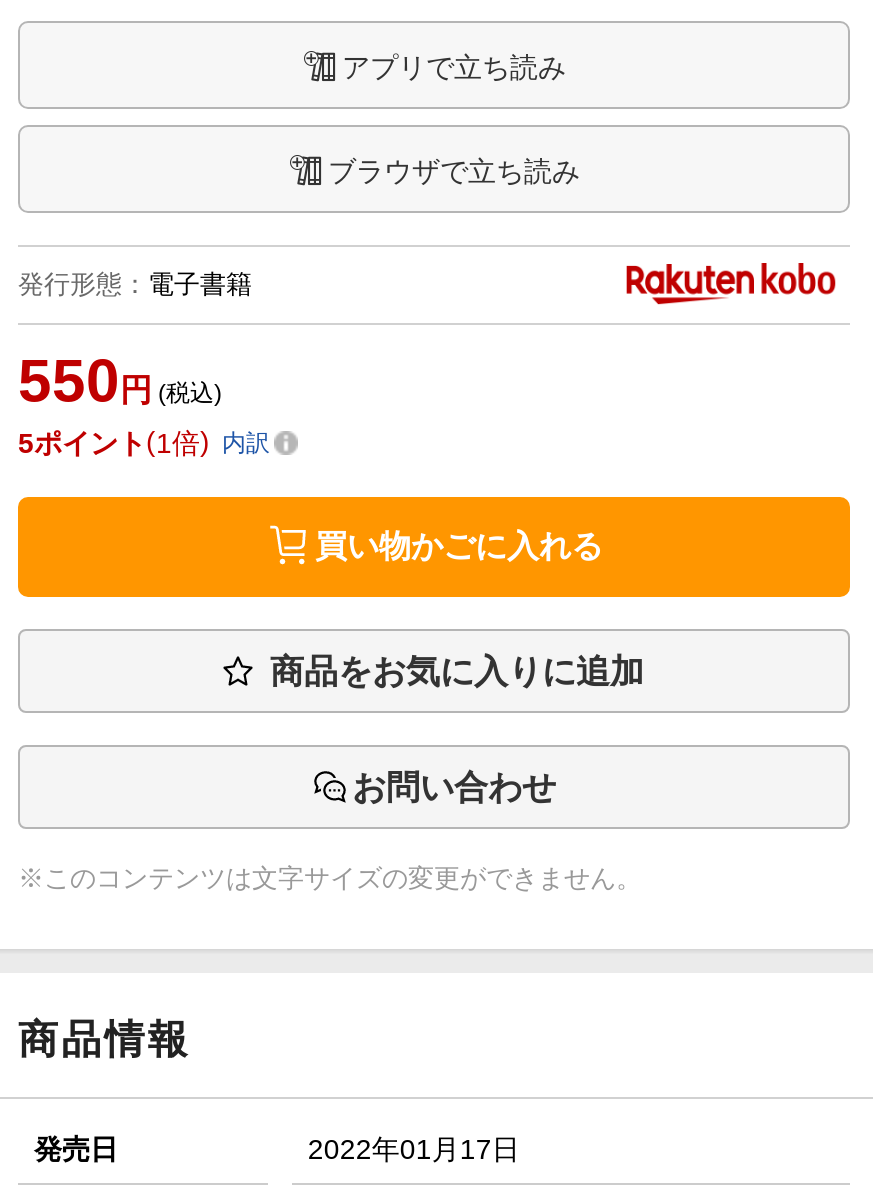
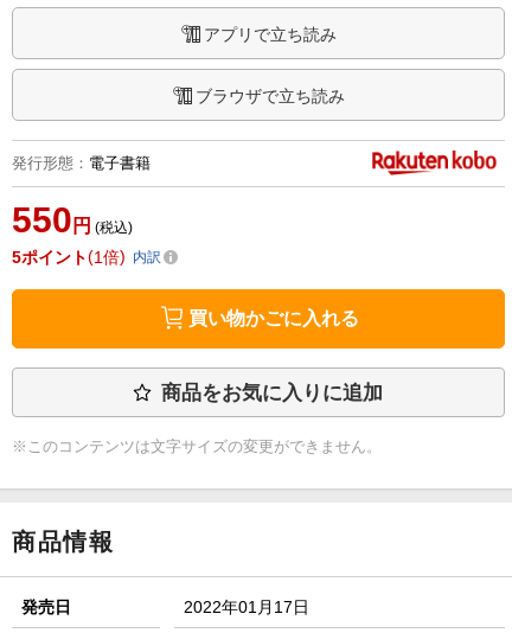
- お問い合わせ
